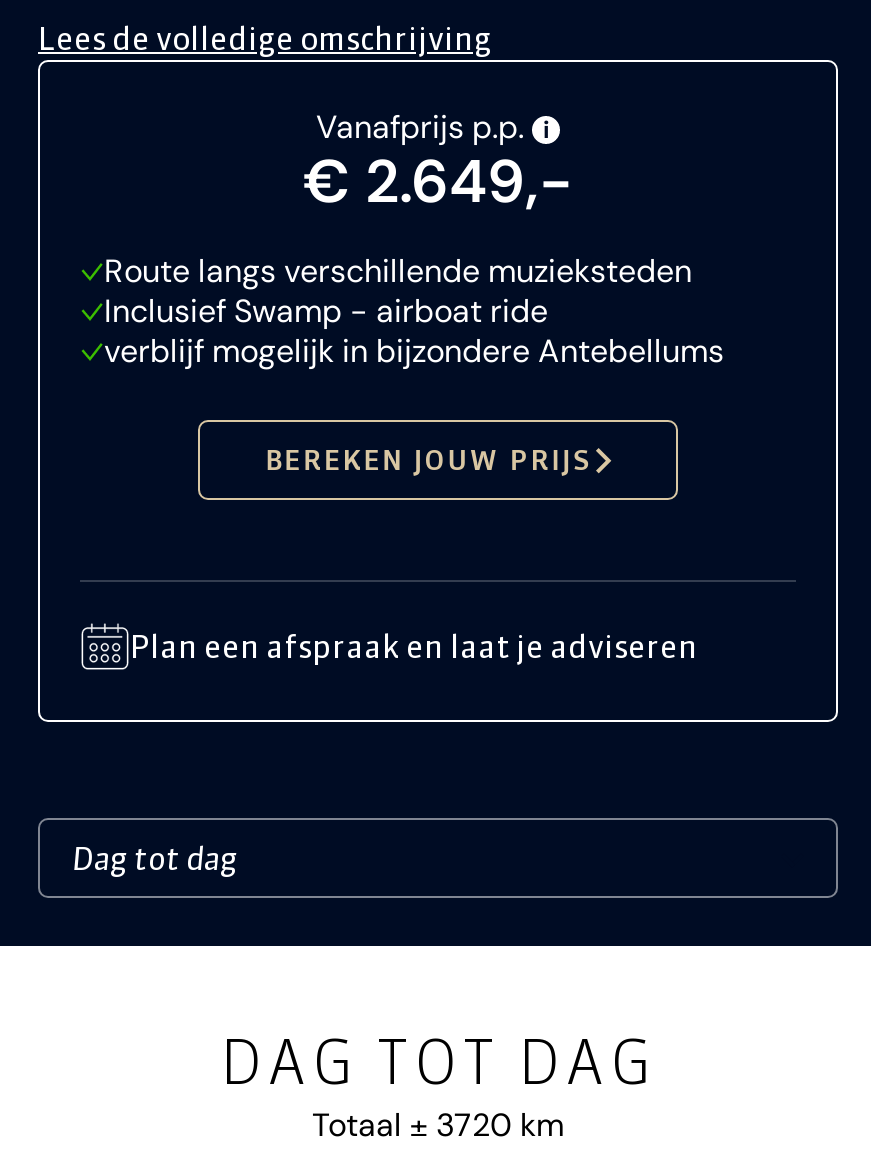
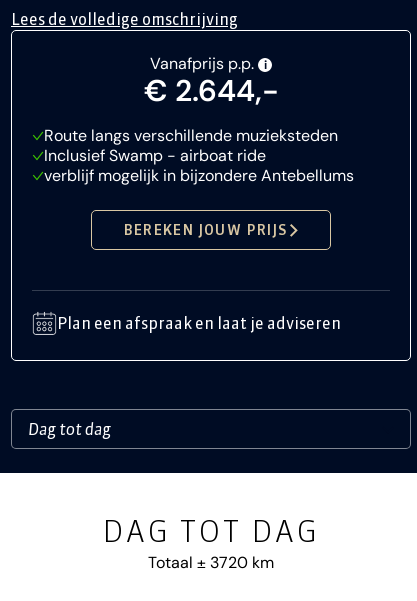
- € 2.649,-
+ € 2.644,-
